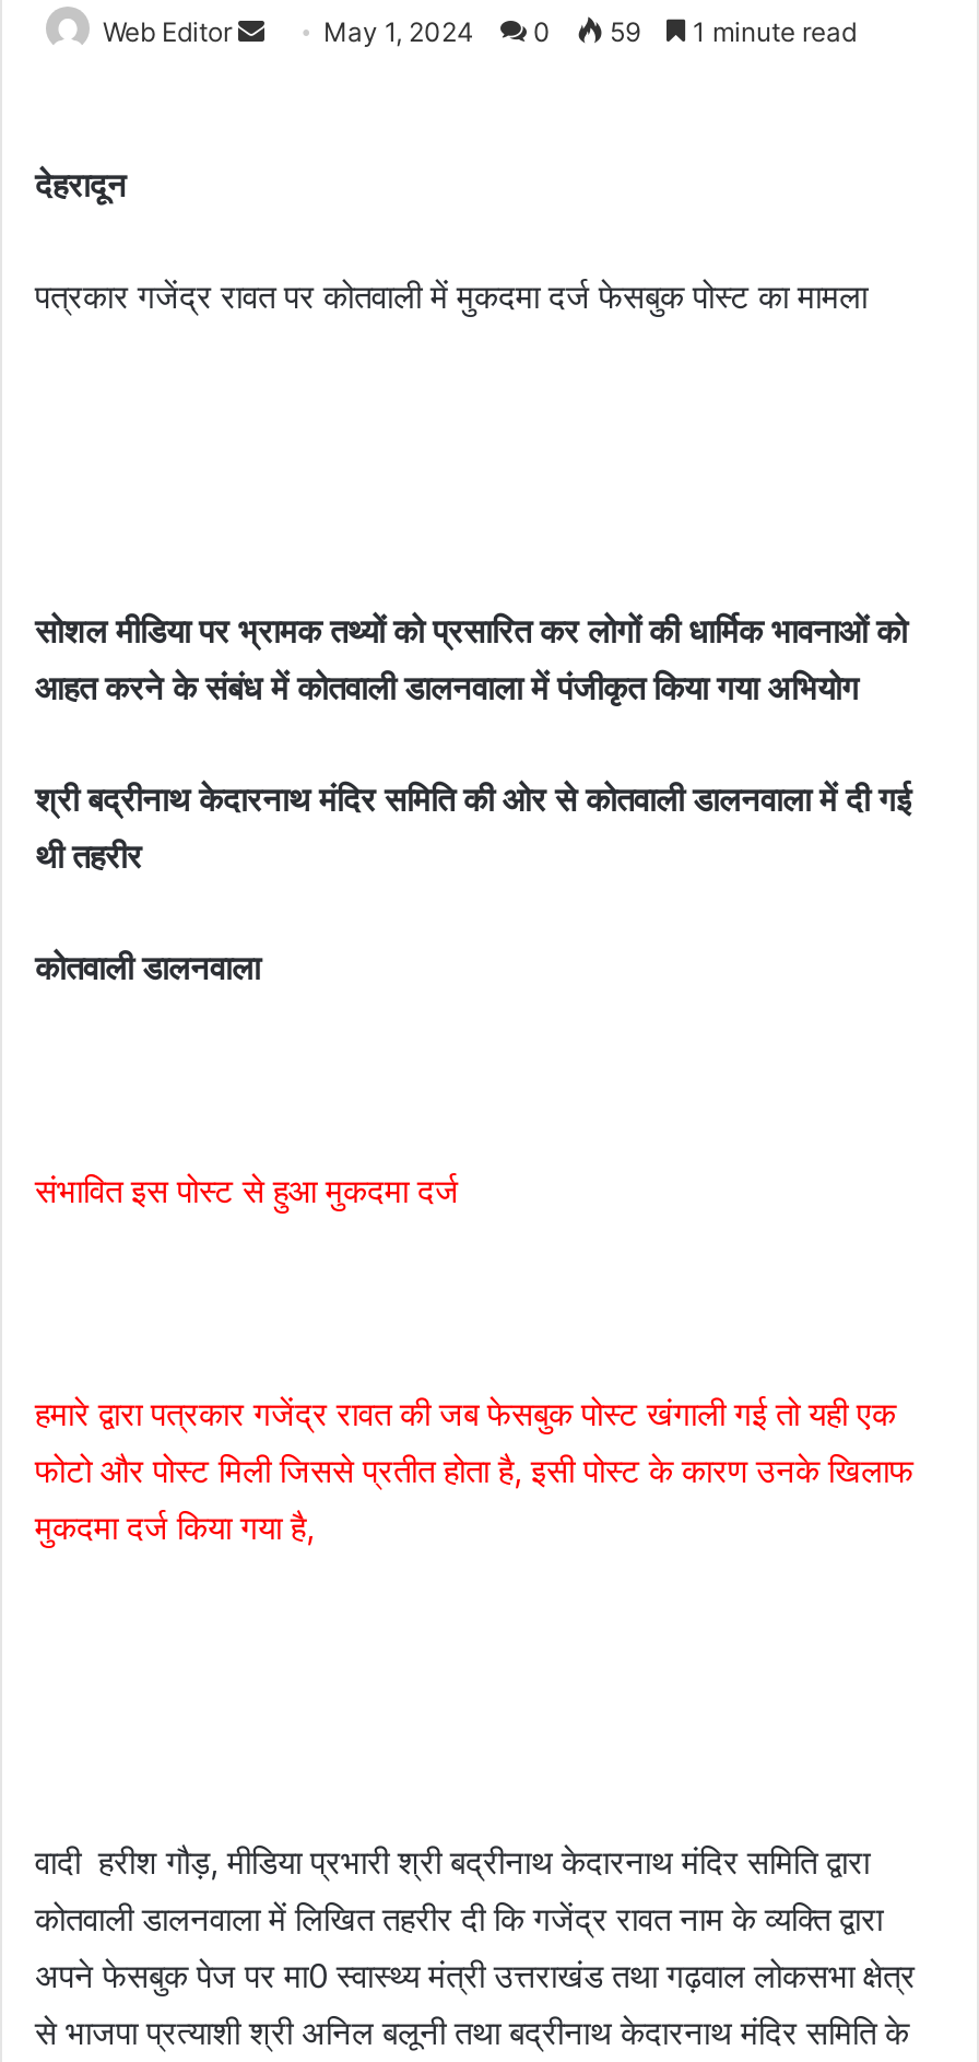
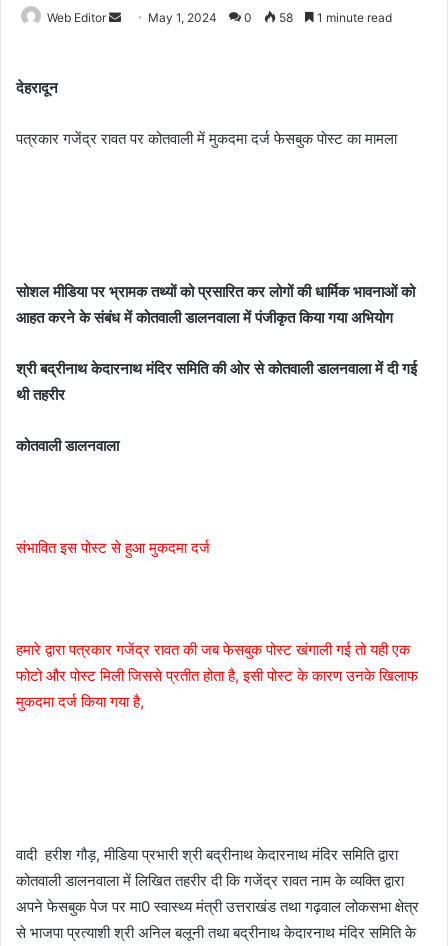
- 59
+ 58
